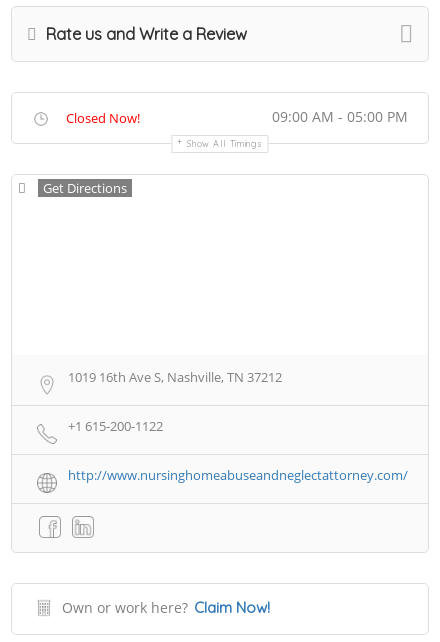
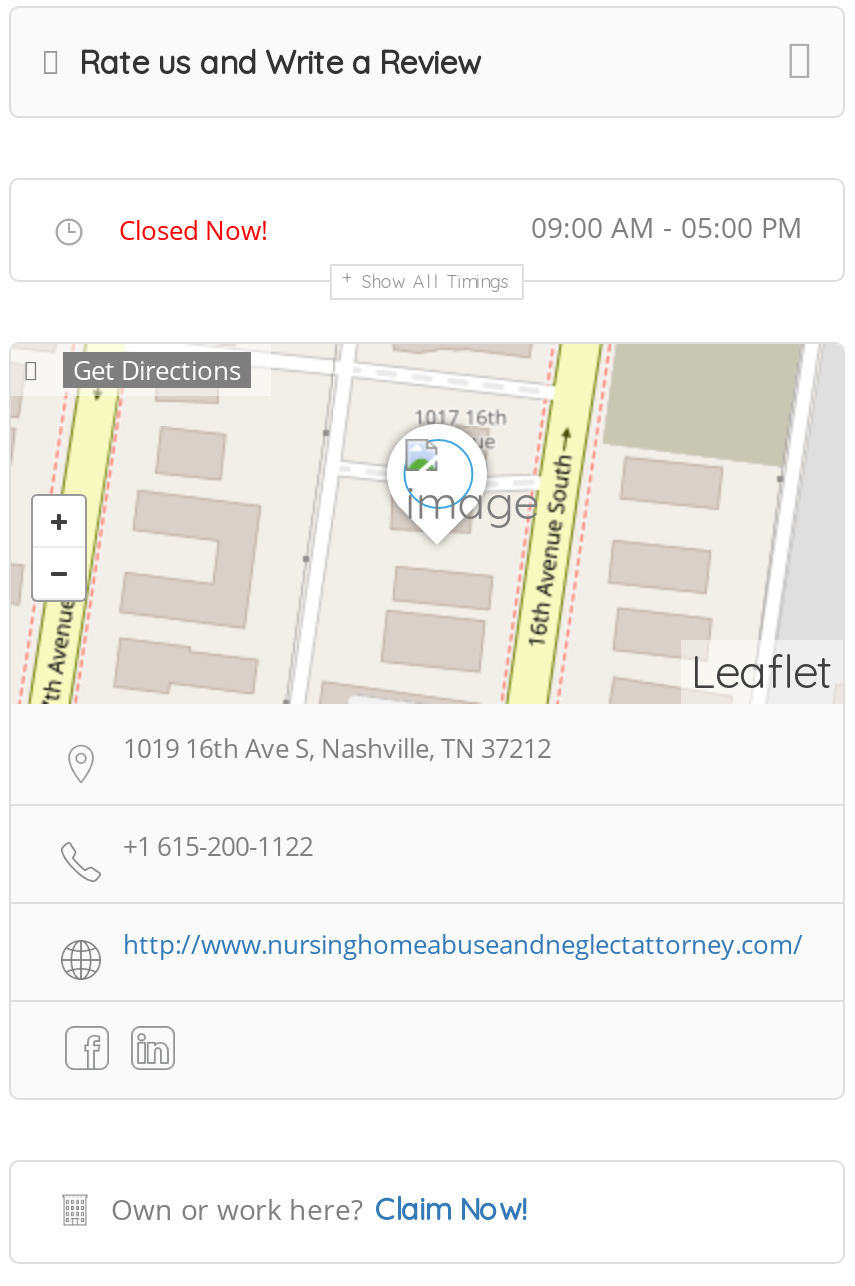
+ [image]
+ Leaflet
